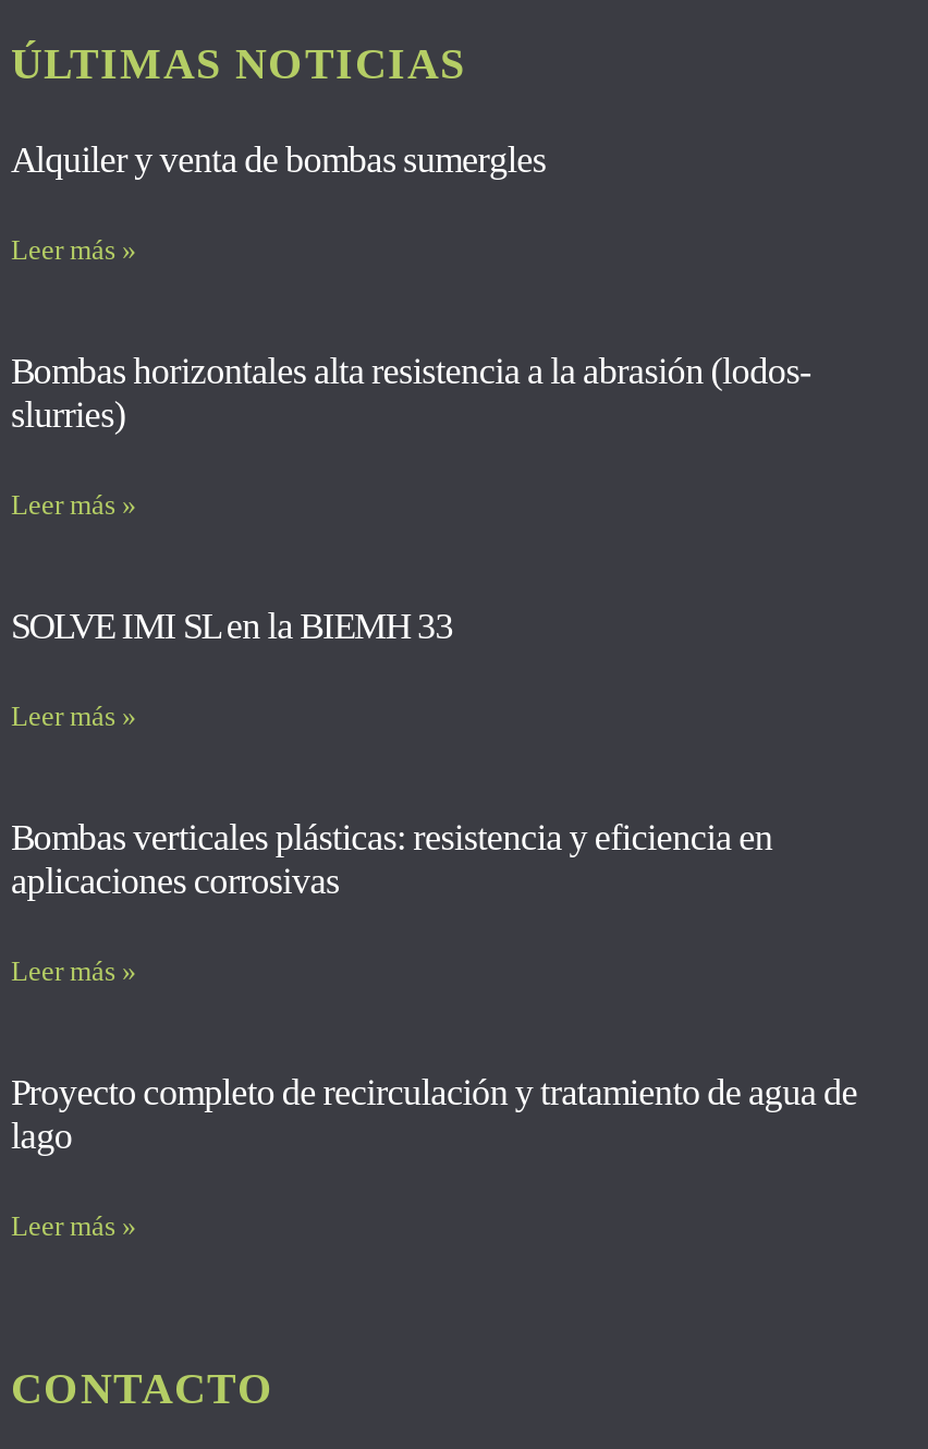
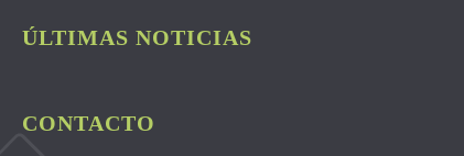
- Alquiler y venta de bombas sumergles
- Leer más »
- Bombas horizontales alta resistencia a la abrasión (lodos-
- slurries)
- Leer más »
- SOLVE IMI SL en la BIEMH 33
- Leer más »
- Bombas verticales plásticas: resistencia y eficiencia en
- aplicaciones corrosivas
- Leer más »
- Proyecto completo de recirculación y tratamiento de agua de
- lago
- Leer más »
